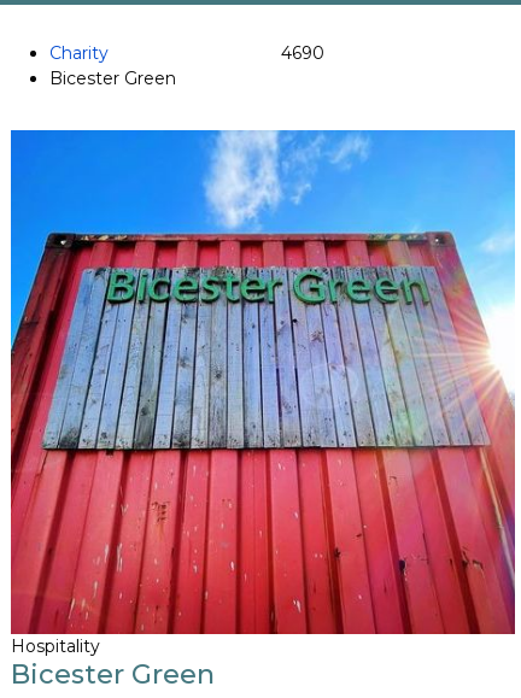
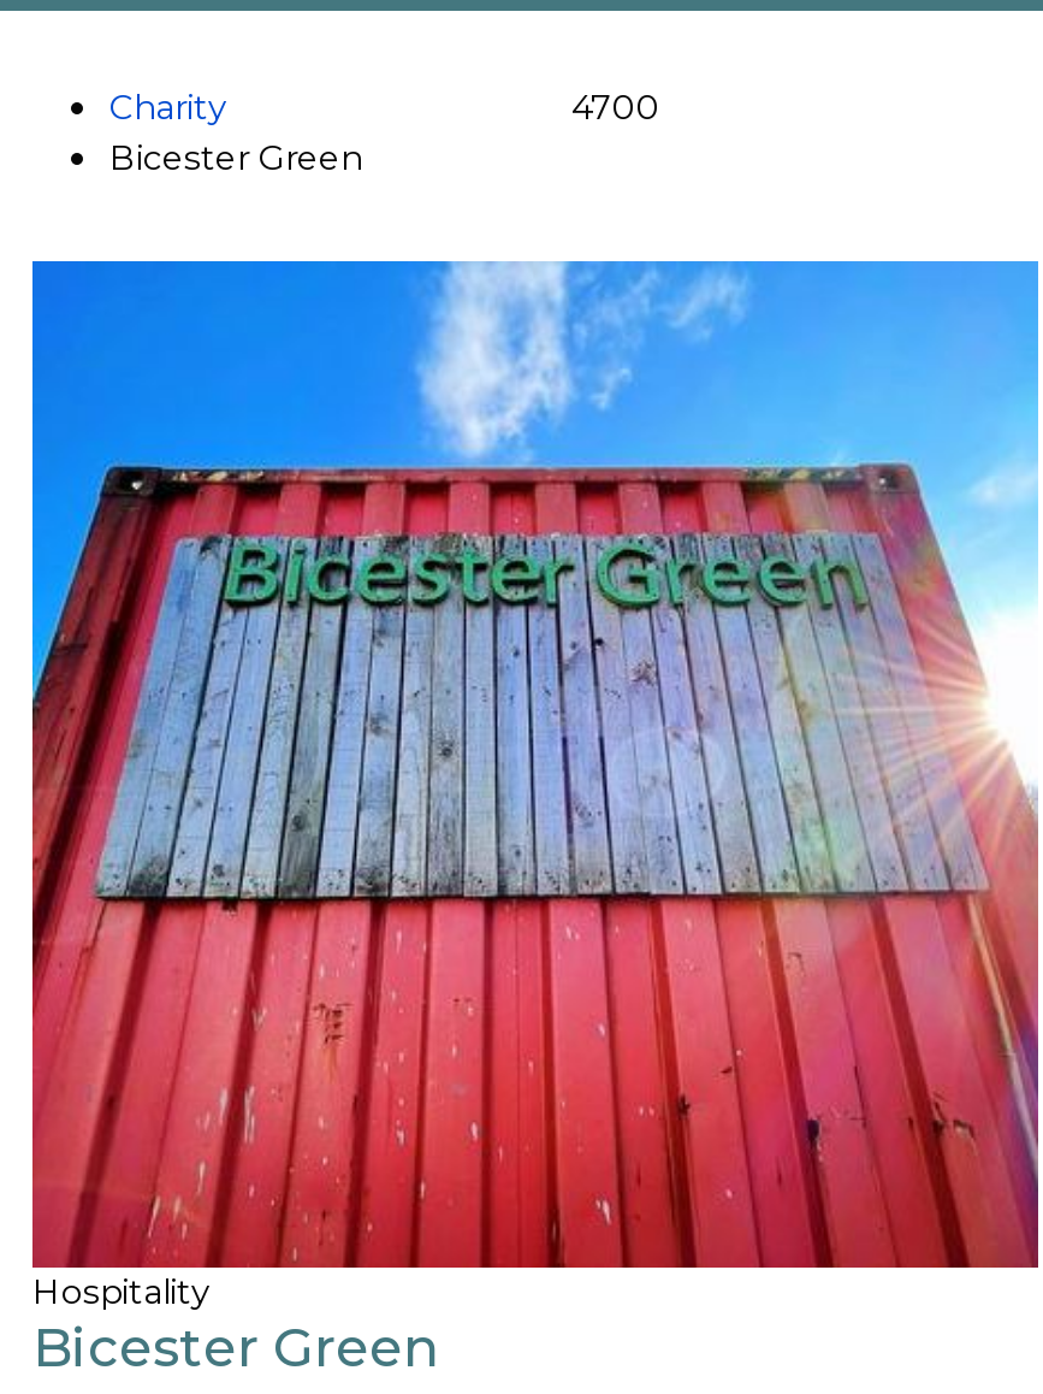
- 4690
+ 4700
